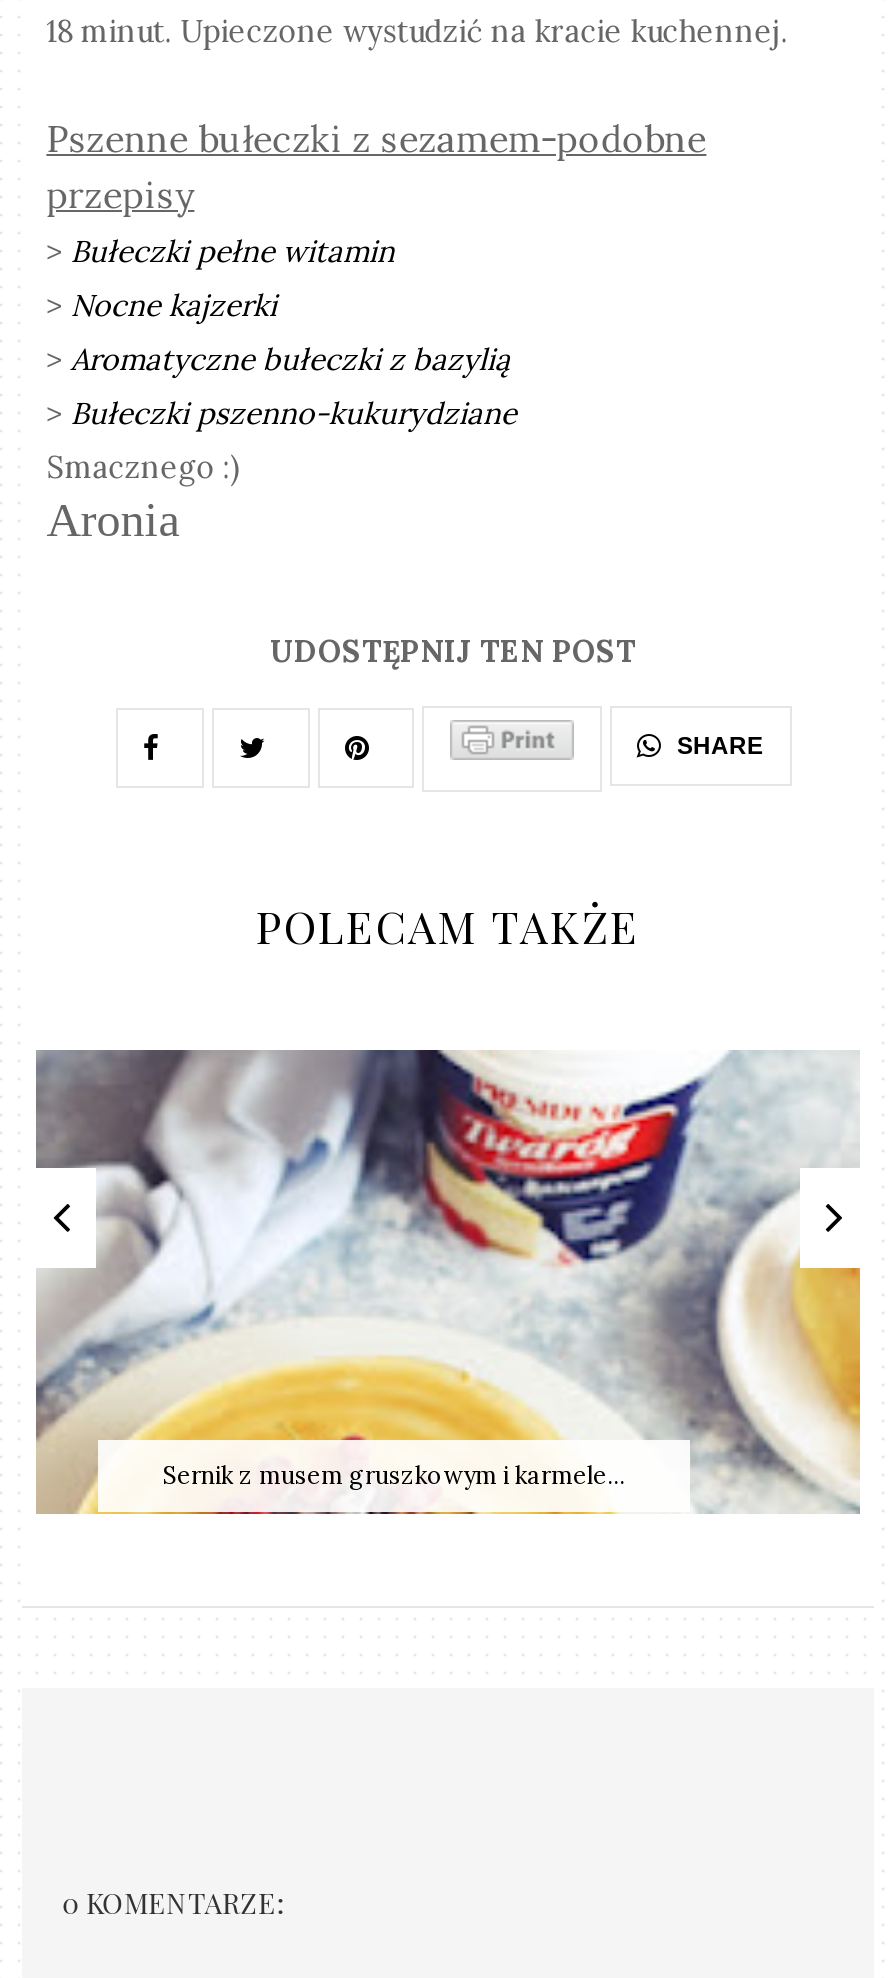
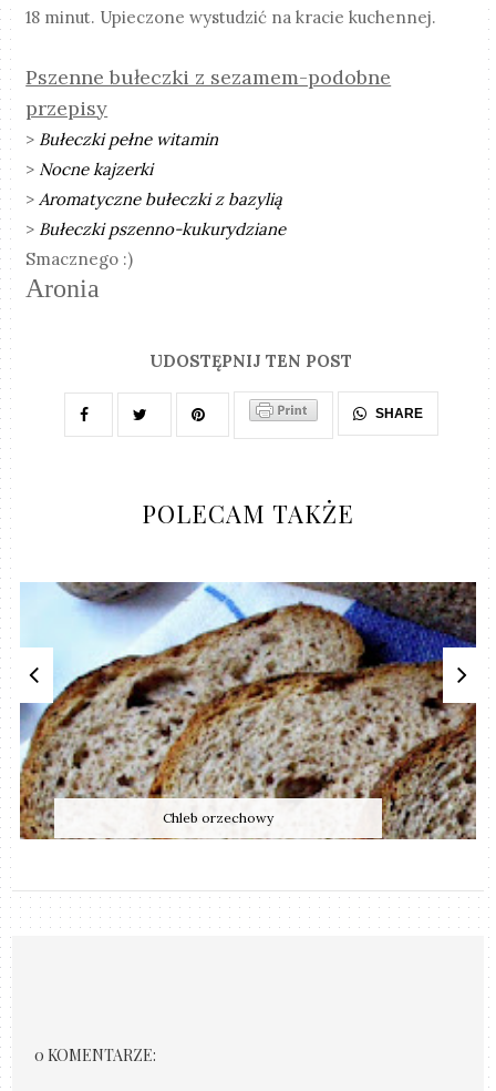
- [image]
- Sernik z musem gruszkowym i karmele...
+ [image]
+ Chleb orzechowy
